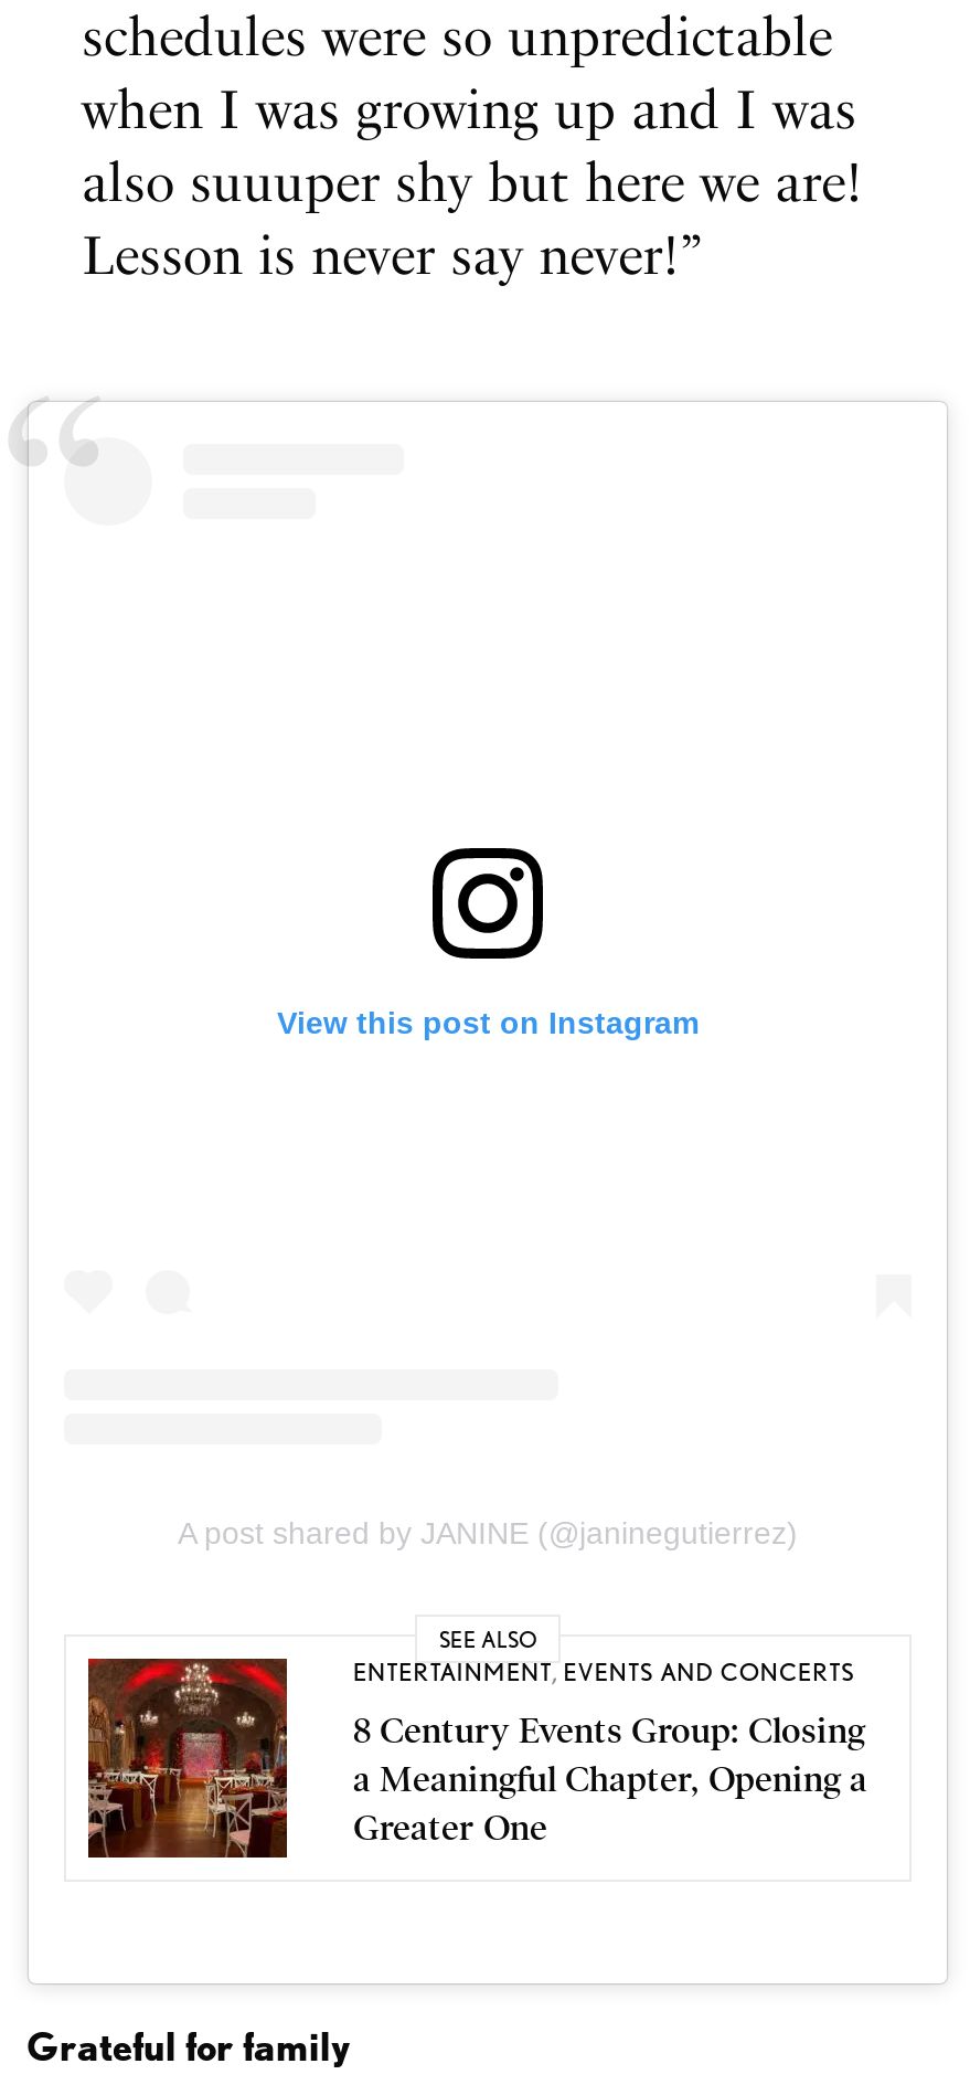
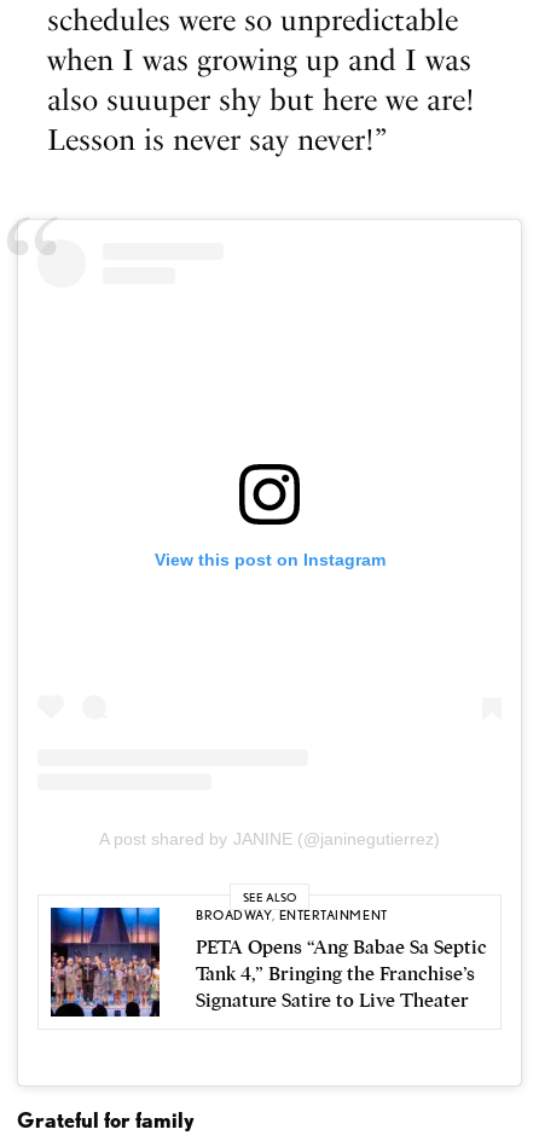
- [image]
- ENTERTAINMENT, EVENTS AND CONCERTS
+ [image]
+ BROADWAY, ENTERTAINMENT

- 8 Century Events Group: Closing
- a Meaningful Chapter, Opening a
- Greater One
+ PETA Opens “Ang Babae Sa Septic
+ Tank 4,” Bringing the Franchise’s
+ Signature Satire to Live Theater
